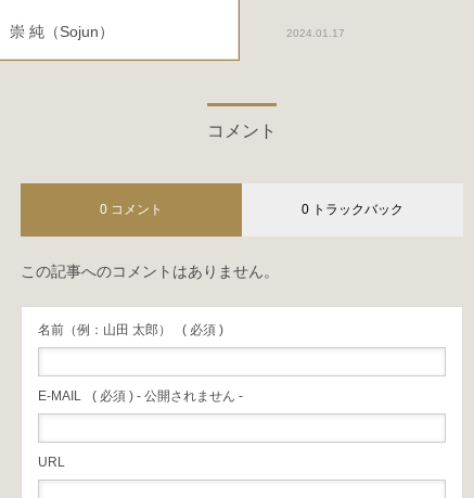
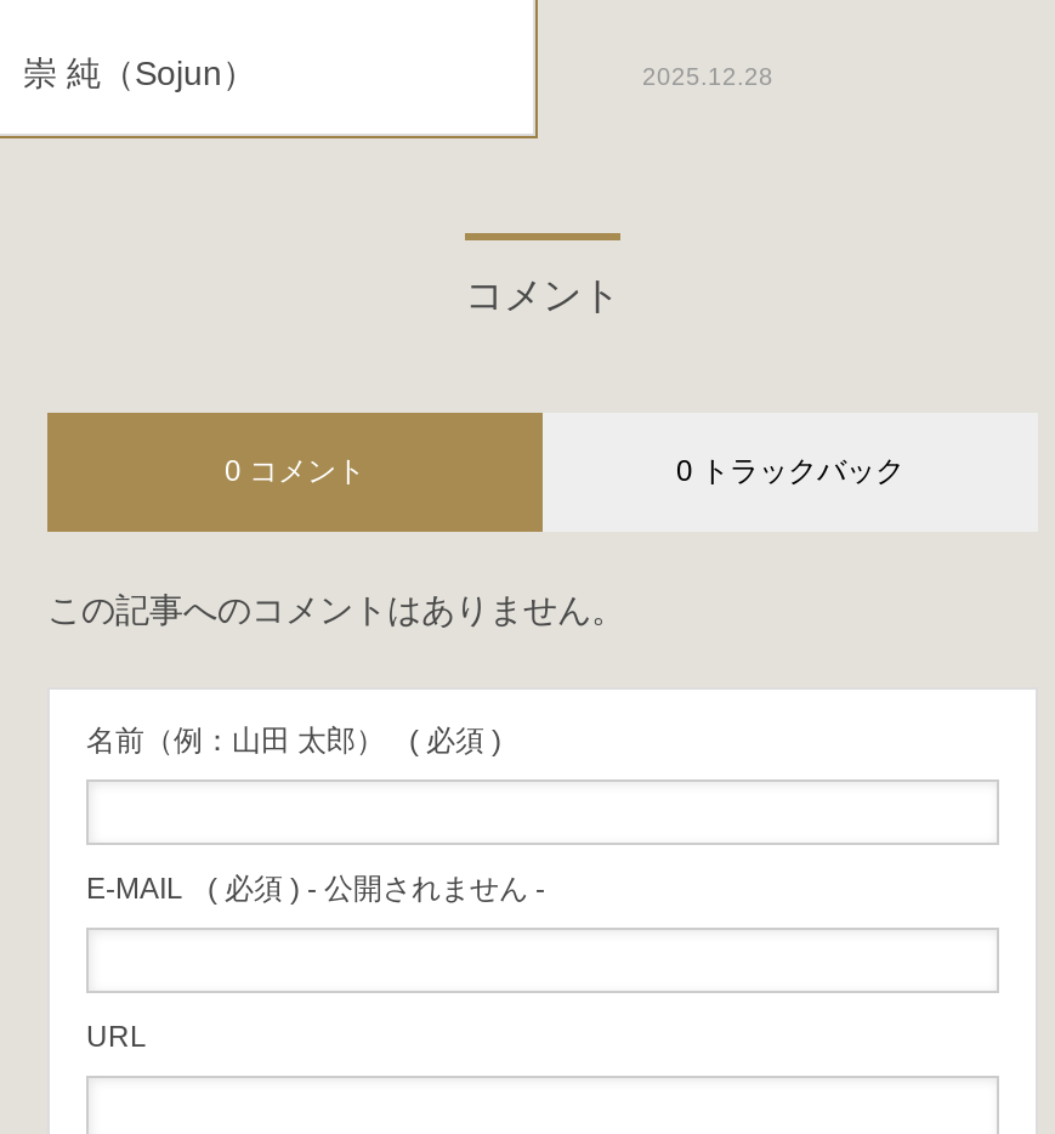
- 2024.01.17
+ 2025.12.28
